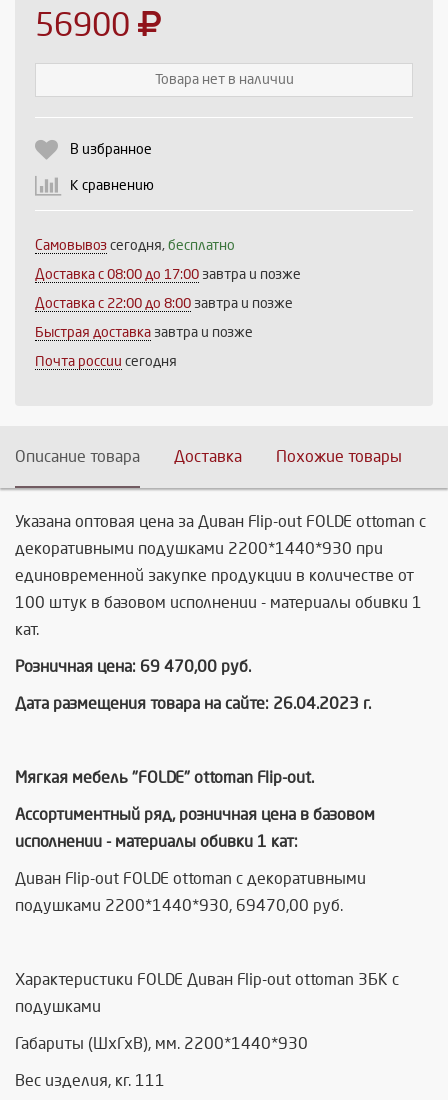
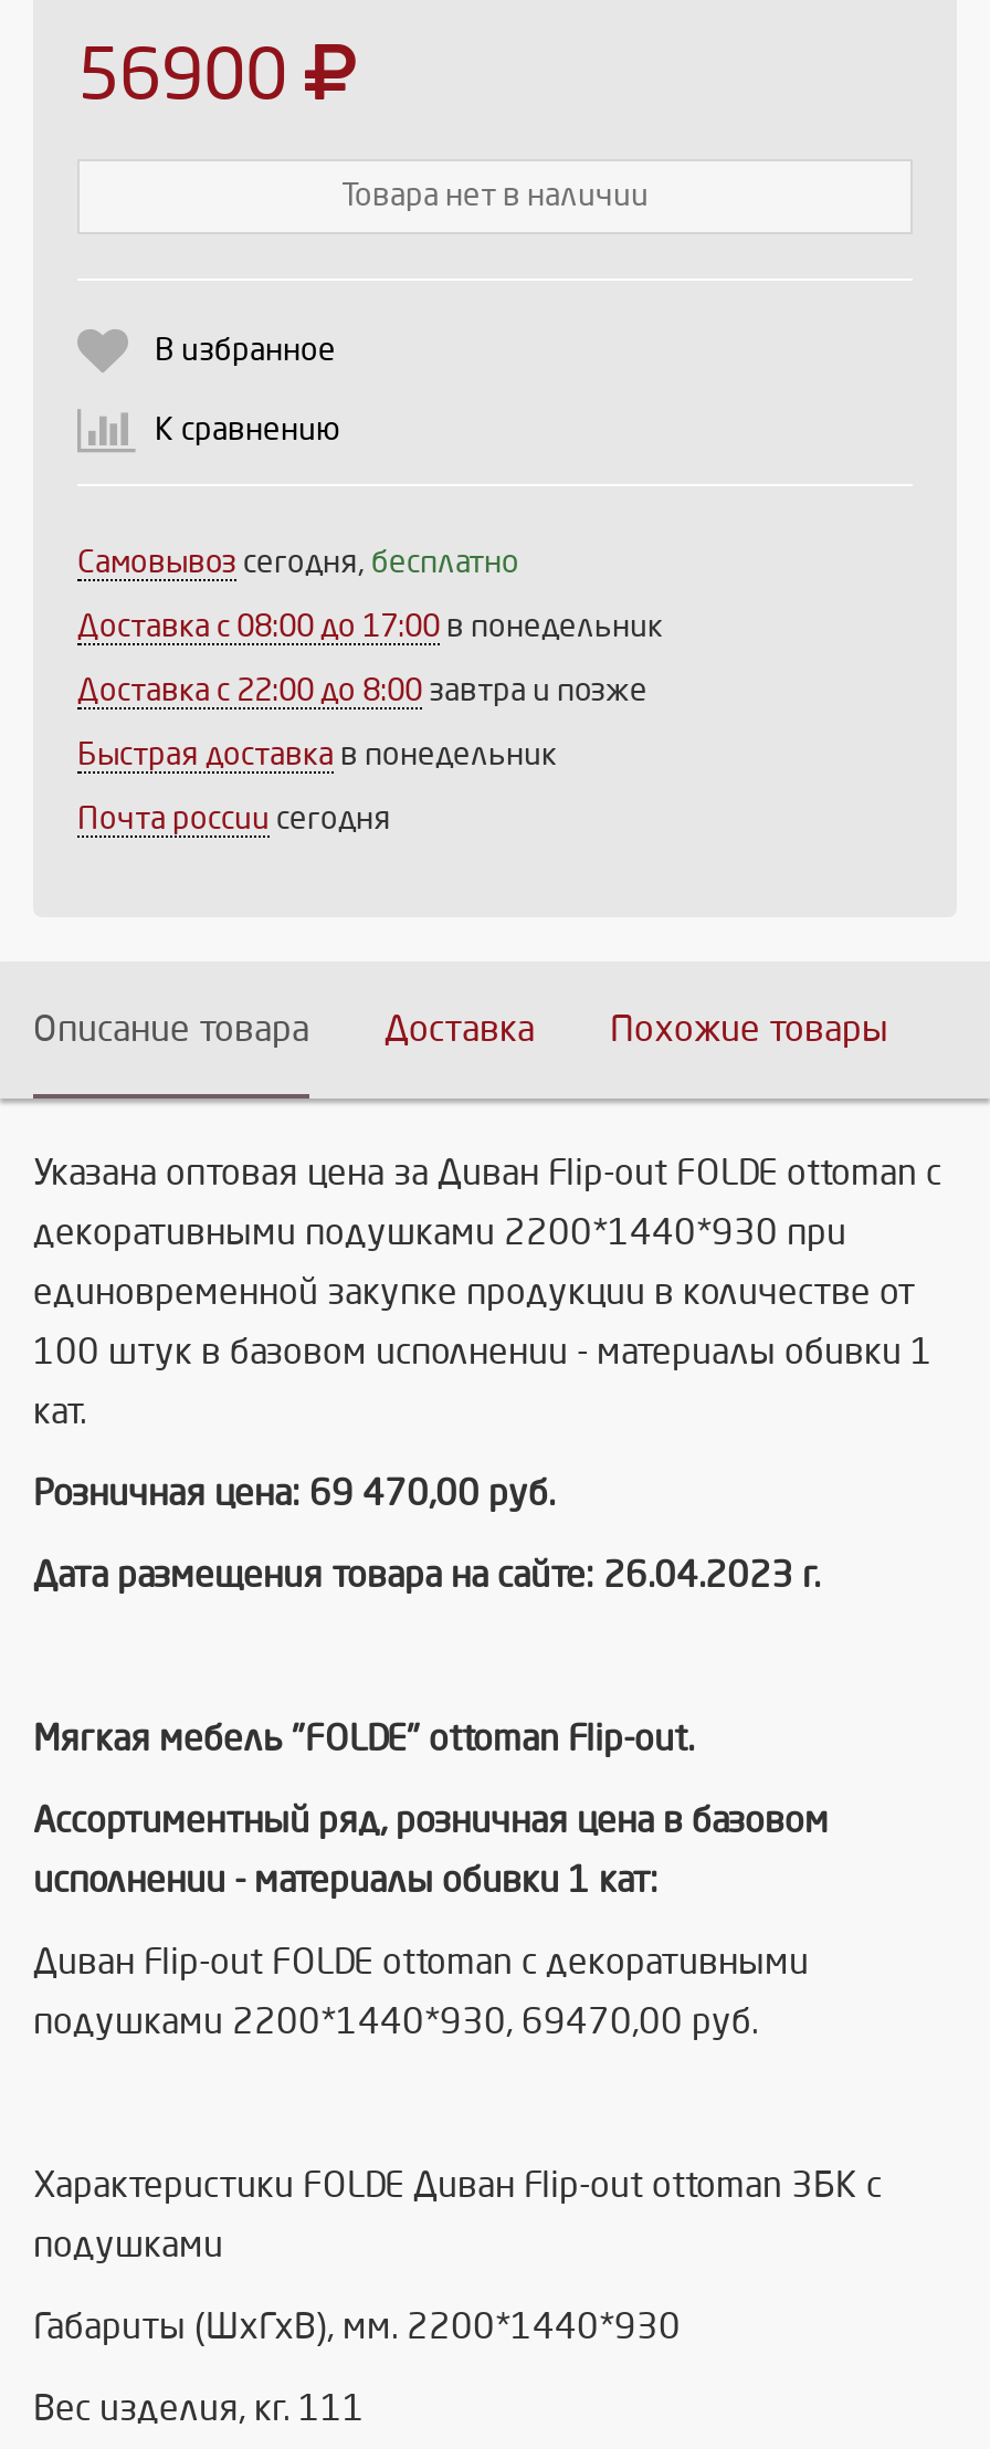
- Доставка c 08:00 до 17:00 завтра и позже
+ Доставка c 08:00 до 17:00 в понедельник

- Быстрая доставка завтра и позже
+ Быстрая доставка в понедельник
